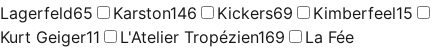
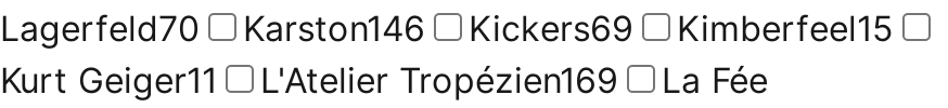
- Lagerfeld65 Karston146 Kickers69 Kimberfeel15
+ Lagerfeld70 Karston146 Kickers69 Kimberfeel15
